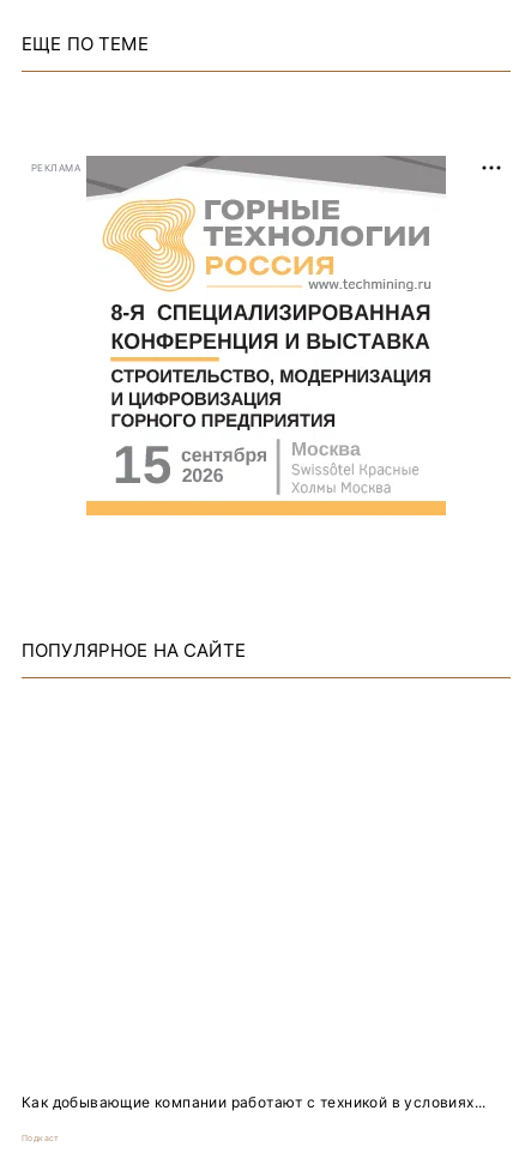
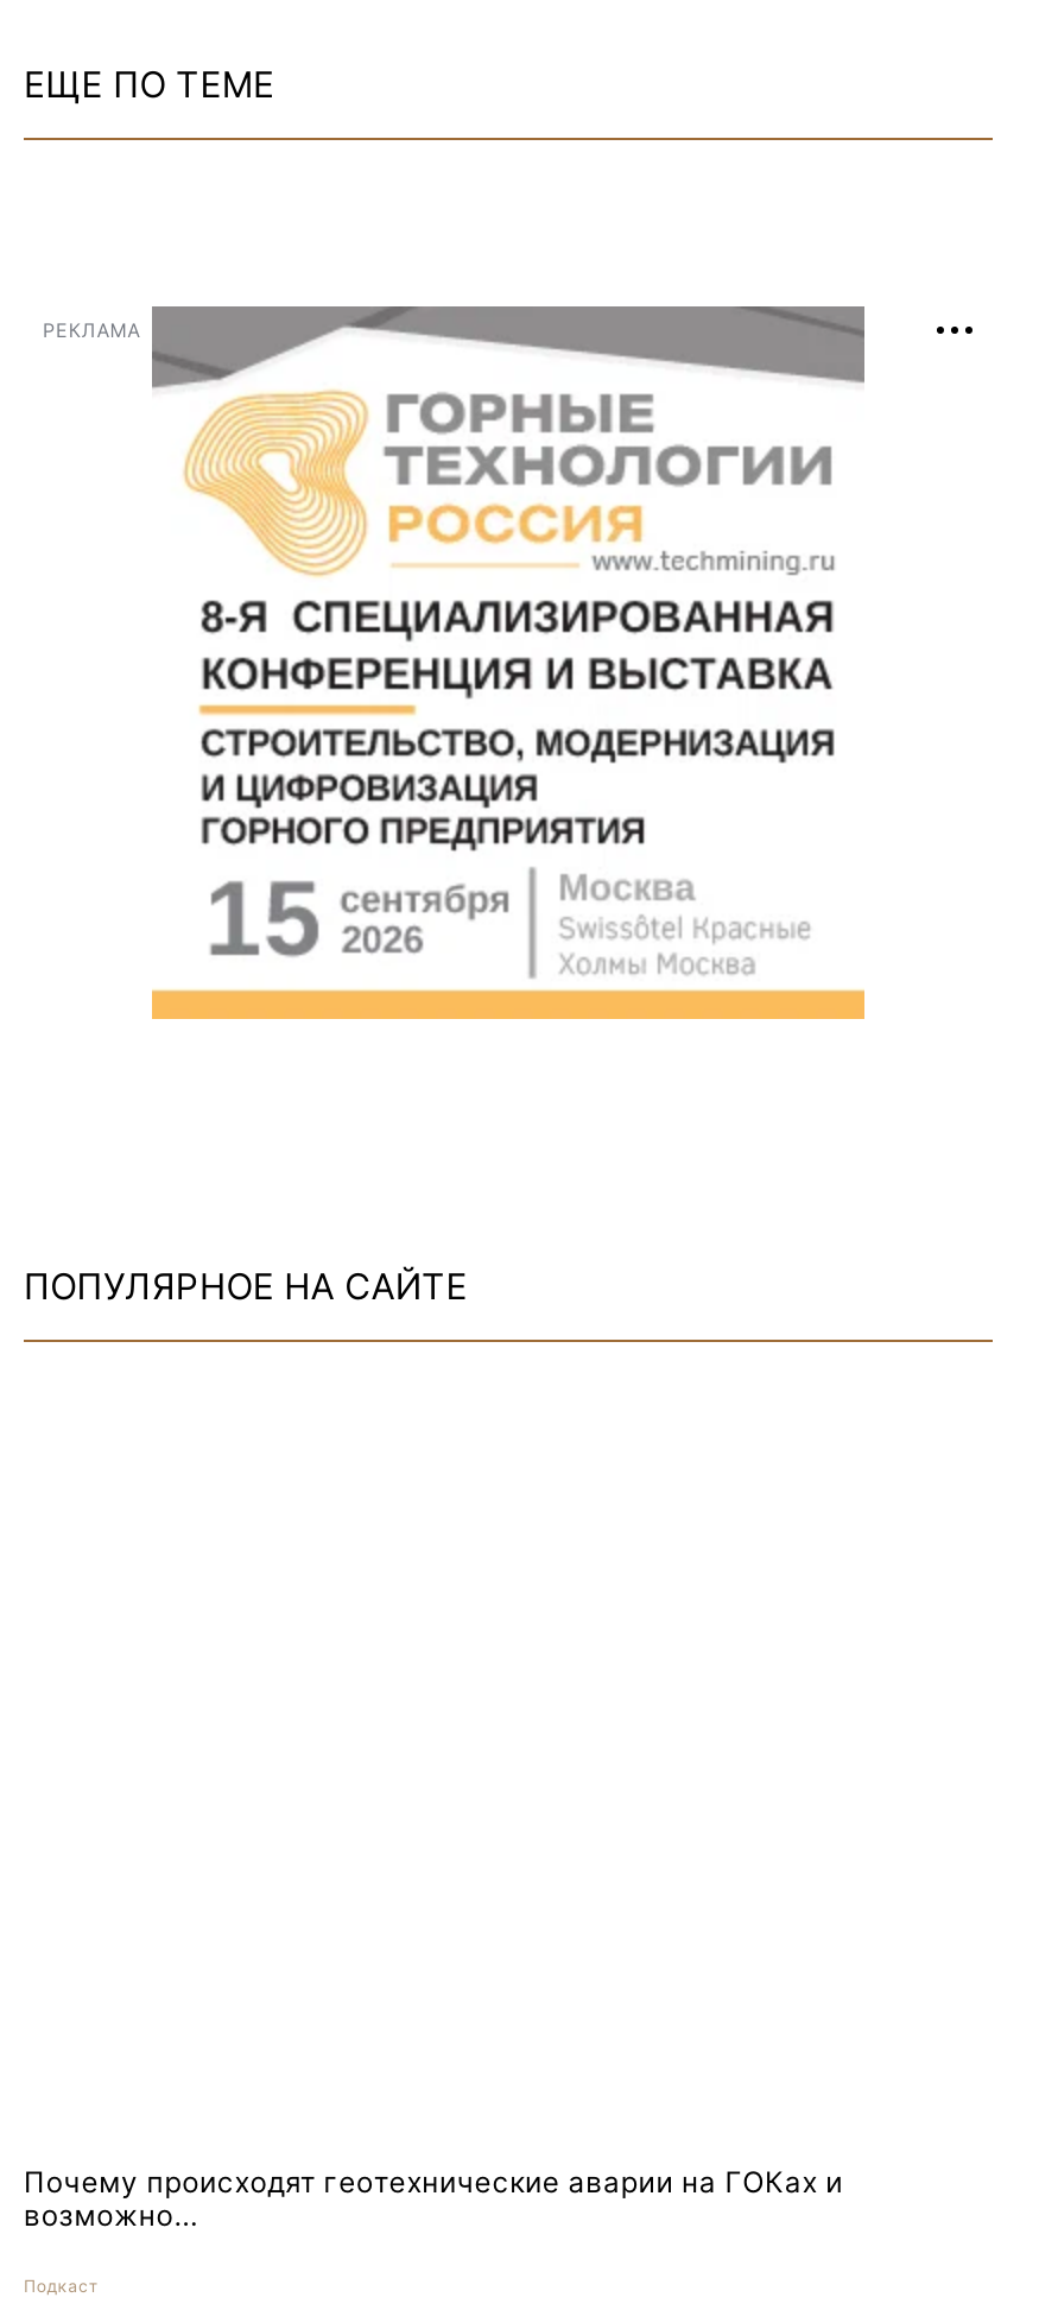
- Как добывающие компании работают с техникой в условиях...
+ Почему происходят геотехнические аварии на ГОКах и
+ возможно...
